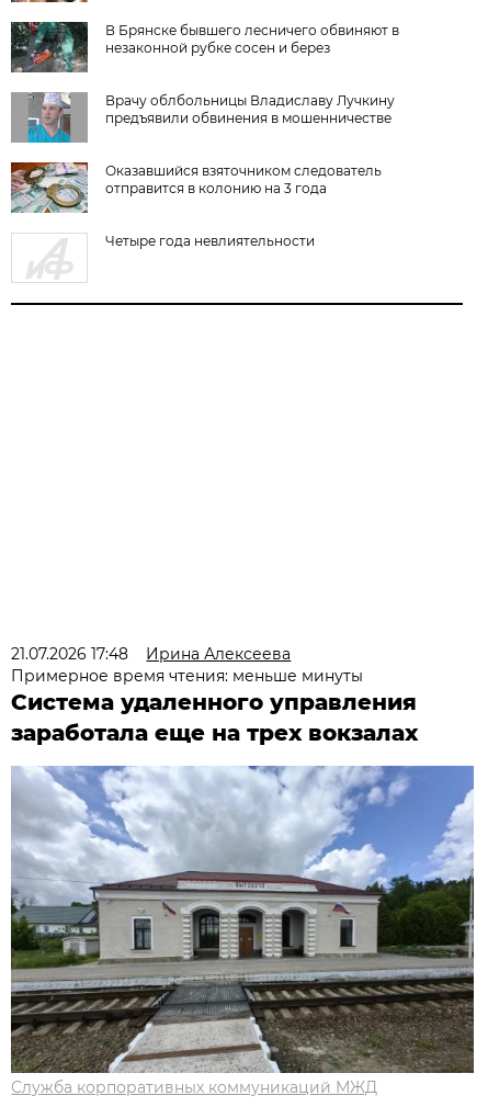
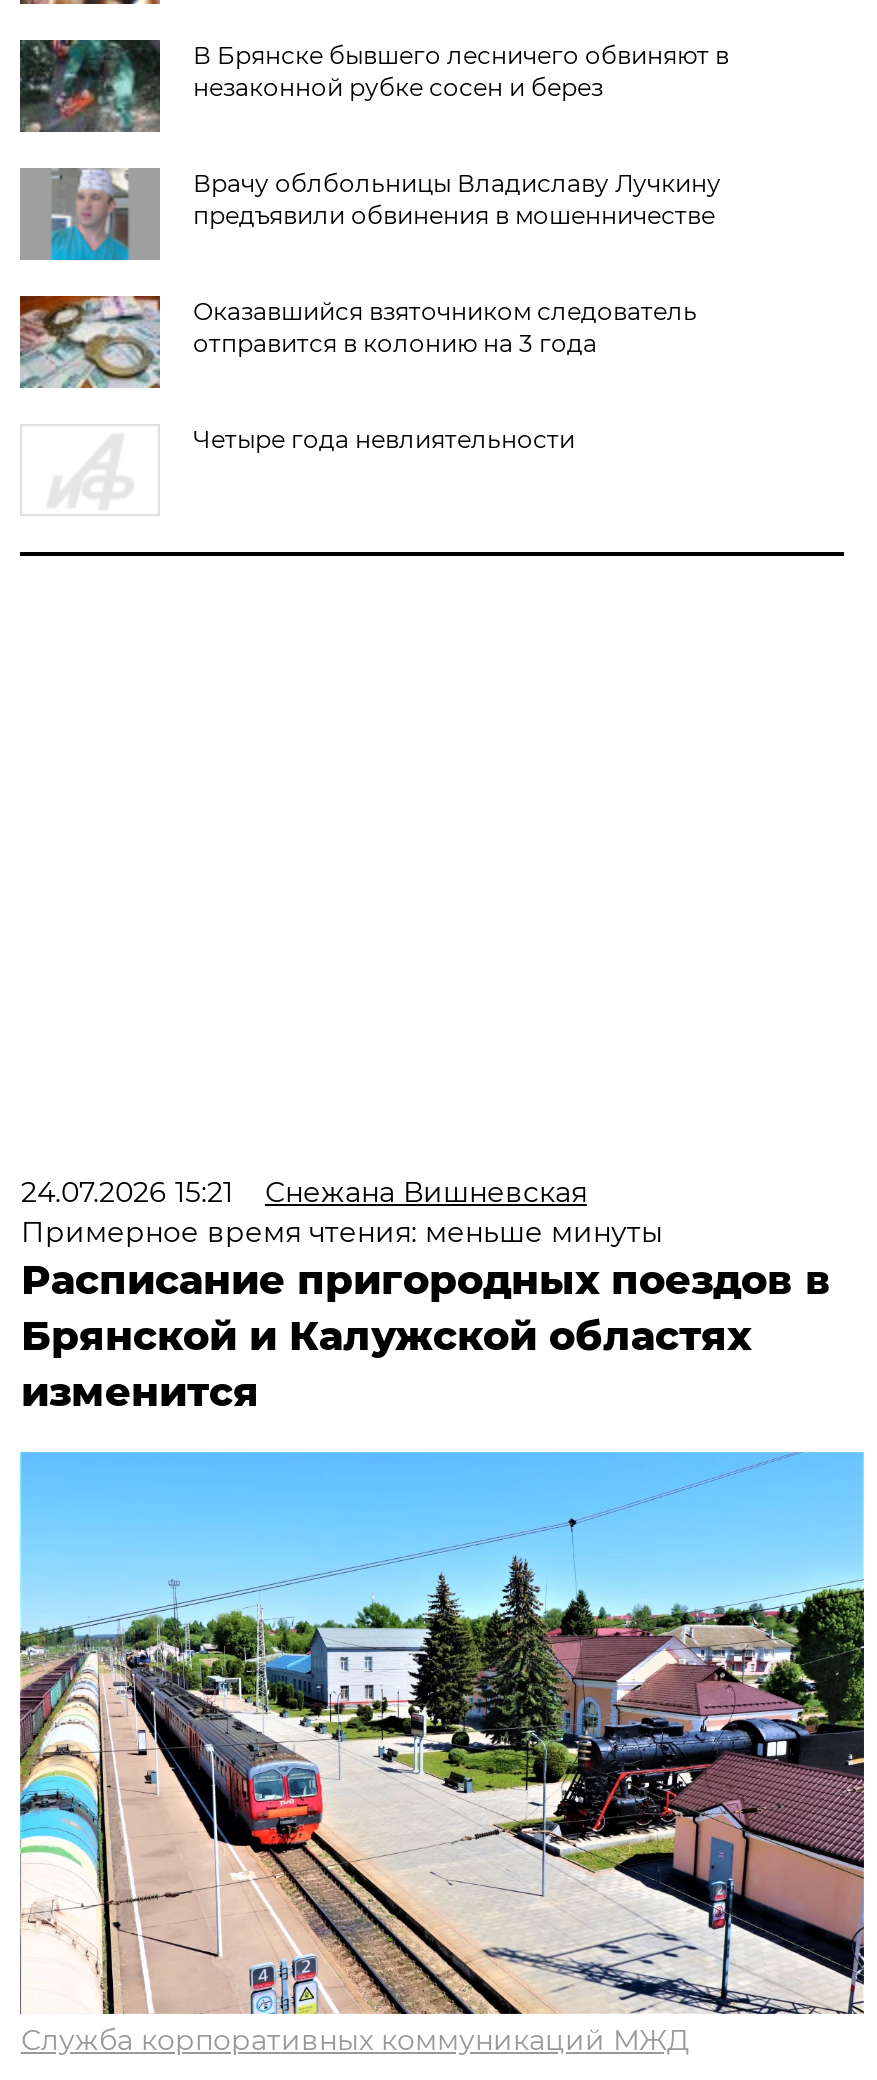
- 21.07.2026 17:48
- Ирина Алексеева
+ 24.07.2026 15:21
+ Снежана Вишневская

- Система удаленного управления
- заработала еще на трех вокзалах
+ Расписание пригородных поездов в
+ Брянской и Калужской областях
+ изменится

- [image]
+ [image]
